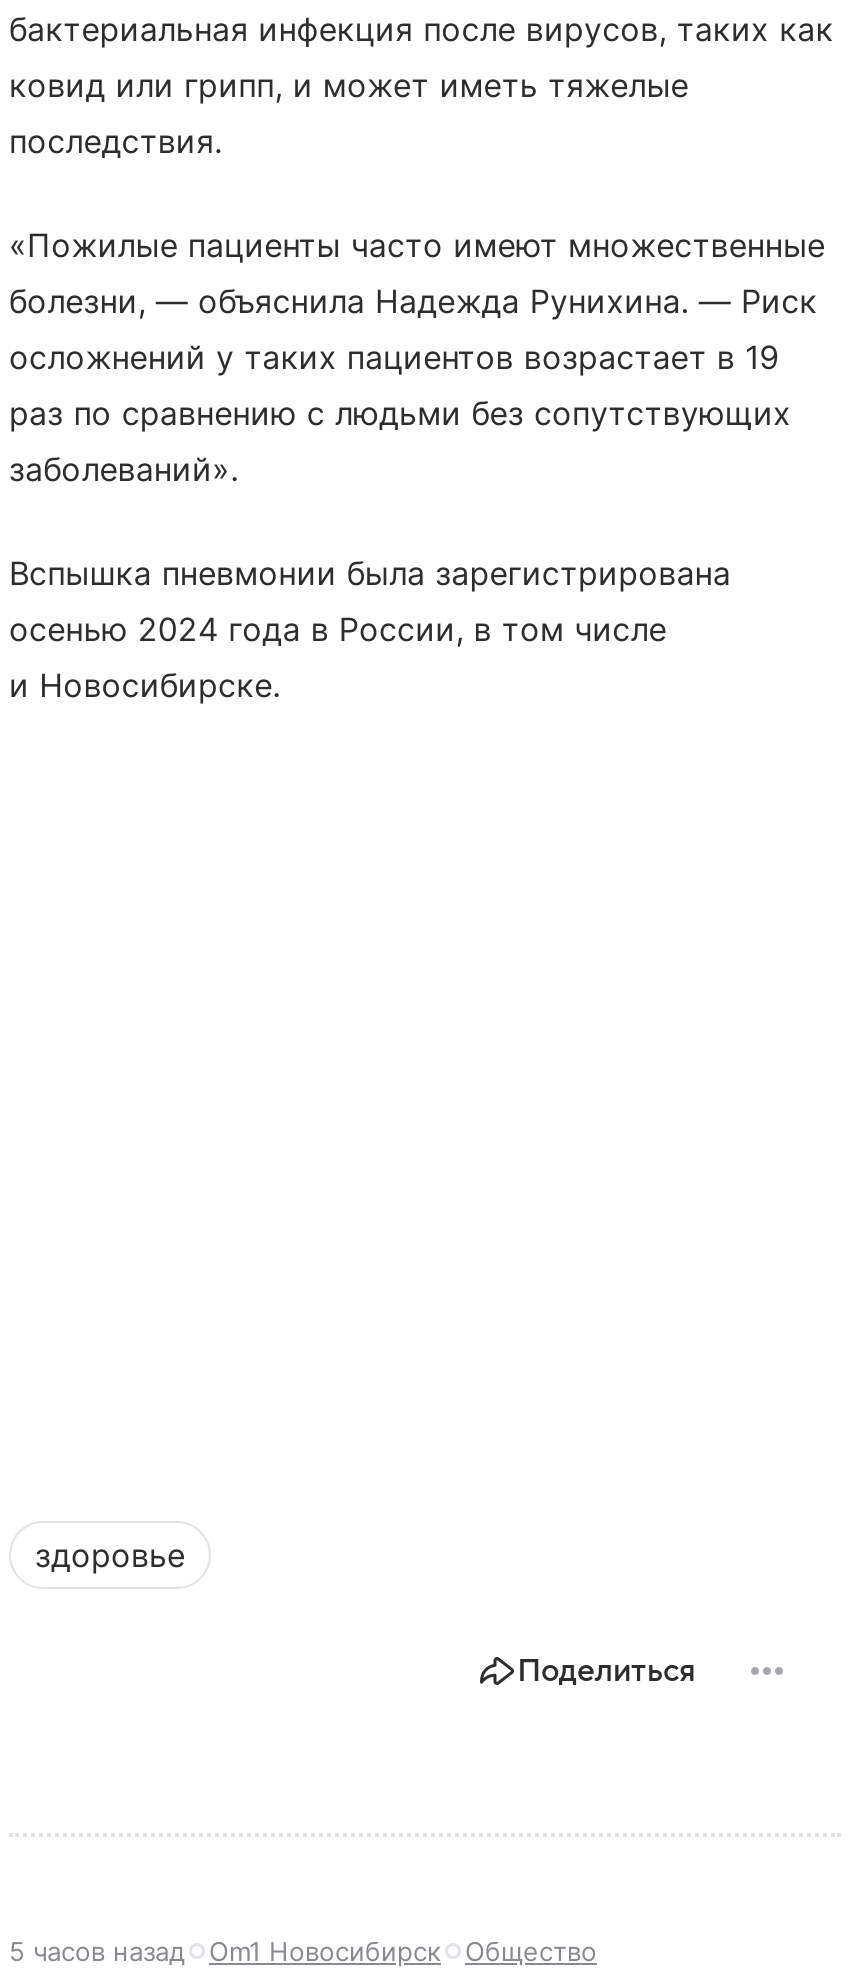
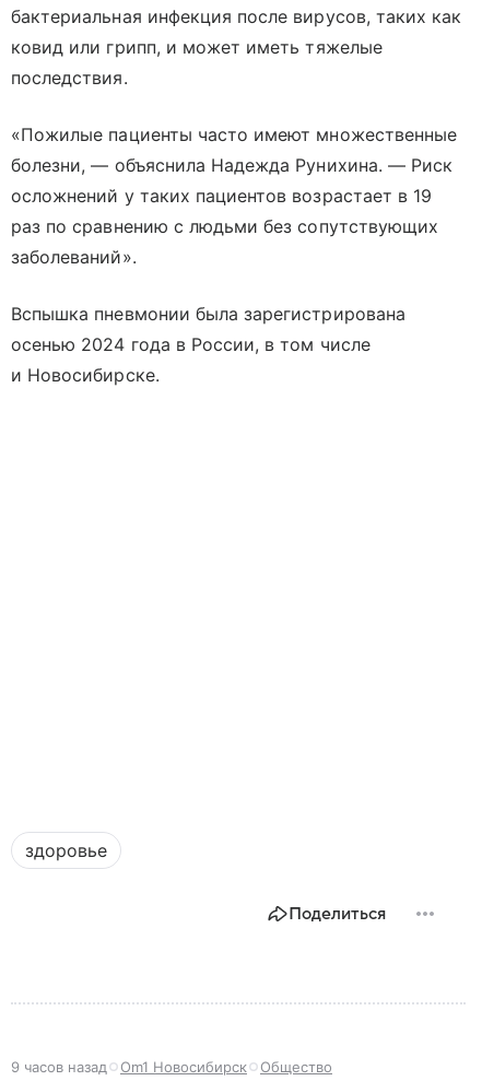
- 5 часов назад
+ 9 часов назад
